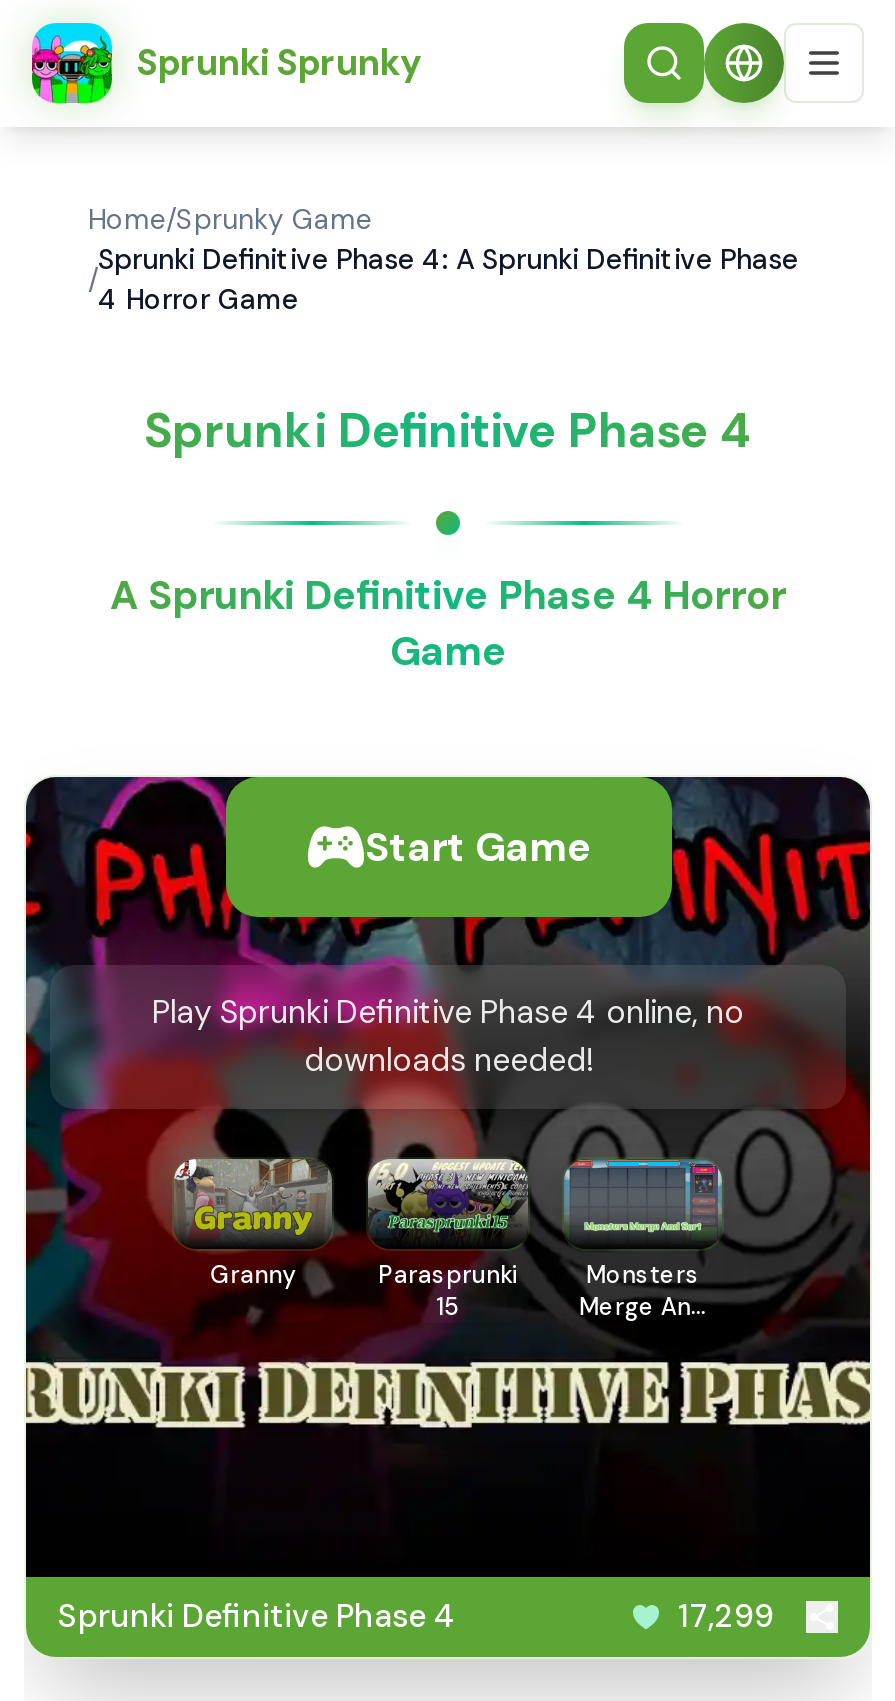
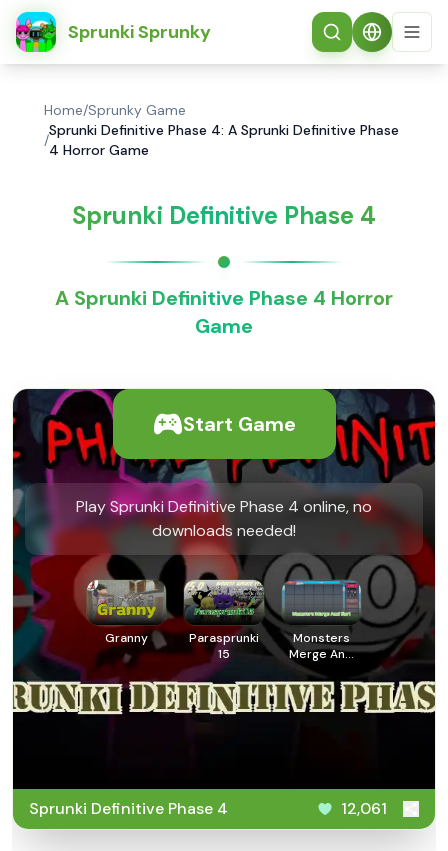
- 17,299
+ 12,061
